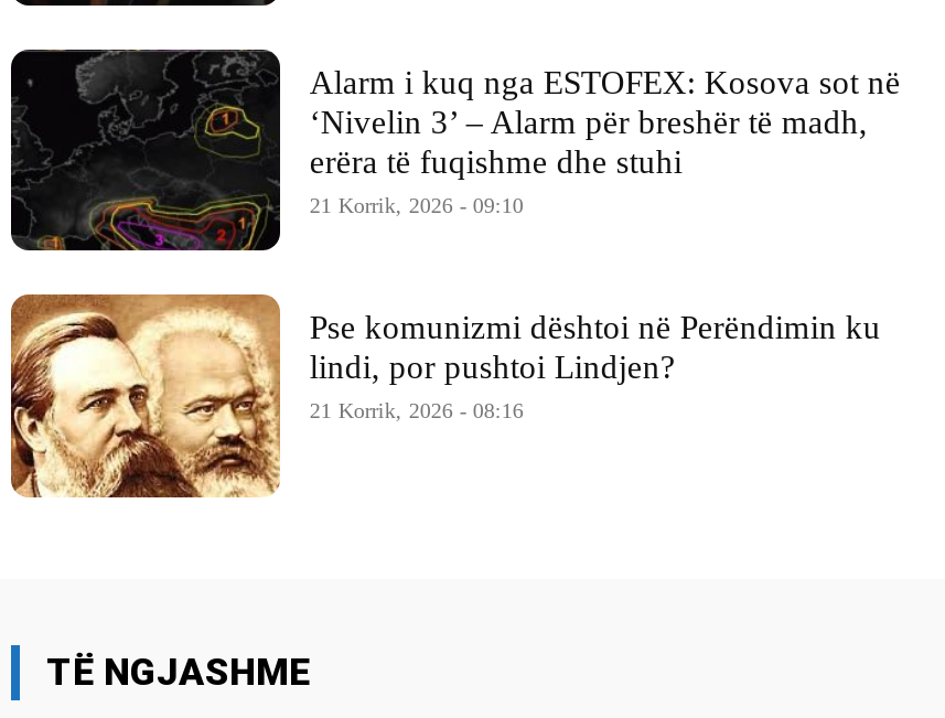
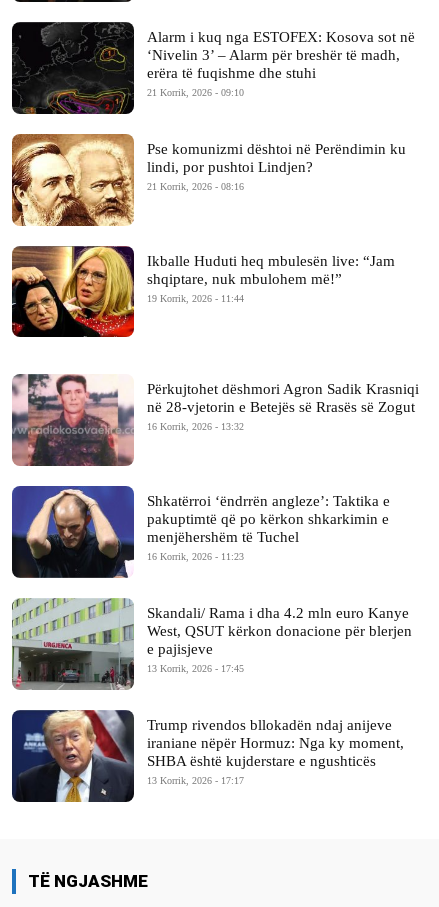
+ [image]
+ Ikballe Huduti heq mbulesën live: “Jam
+ shqiptare, nuk mbulohem më!”
+ 19 Korrik, 2026 - 11:44

+ [image]
+ Përkujtohet dëshmori Agron Sadik Krasniqi
+ në 28-vjetorin e Betejës së Rrasës së Zogut
+ 16 Korrik, 2026 - 13:32

+ [image]
+ Shkatërroi ‘ëndrrën angleze’: Taktika e
+ pakuptimtë që po kërkon shkarkimin e
+ menjëhershëm të Tuchel
+ 16 Korrik, 2026 - 11:23

+ [image]
+ Skandali/ Rama i dha 4.2 mln euro Kanye
+ West, QSUT kërkon donacione për blerjen
+ e pajisjeve
+ 13 Korrik, 2026 - 17:45

+ [image]
+ Trump rivendos bllokadën ndaj anijeve
+ iraniane nëpër Hormuz: Nga ky moment,
+ SHBA është kujderstare e ngushticës
+ 13 Korrik, 2026 - 17:17
